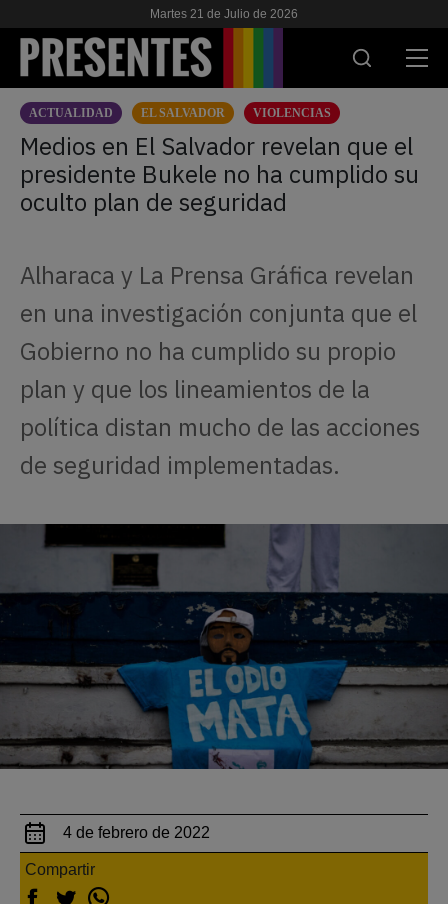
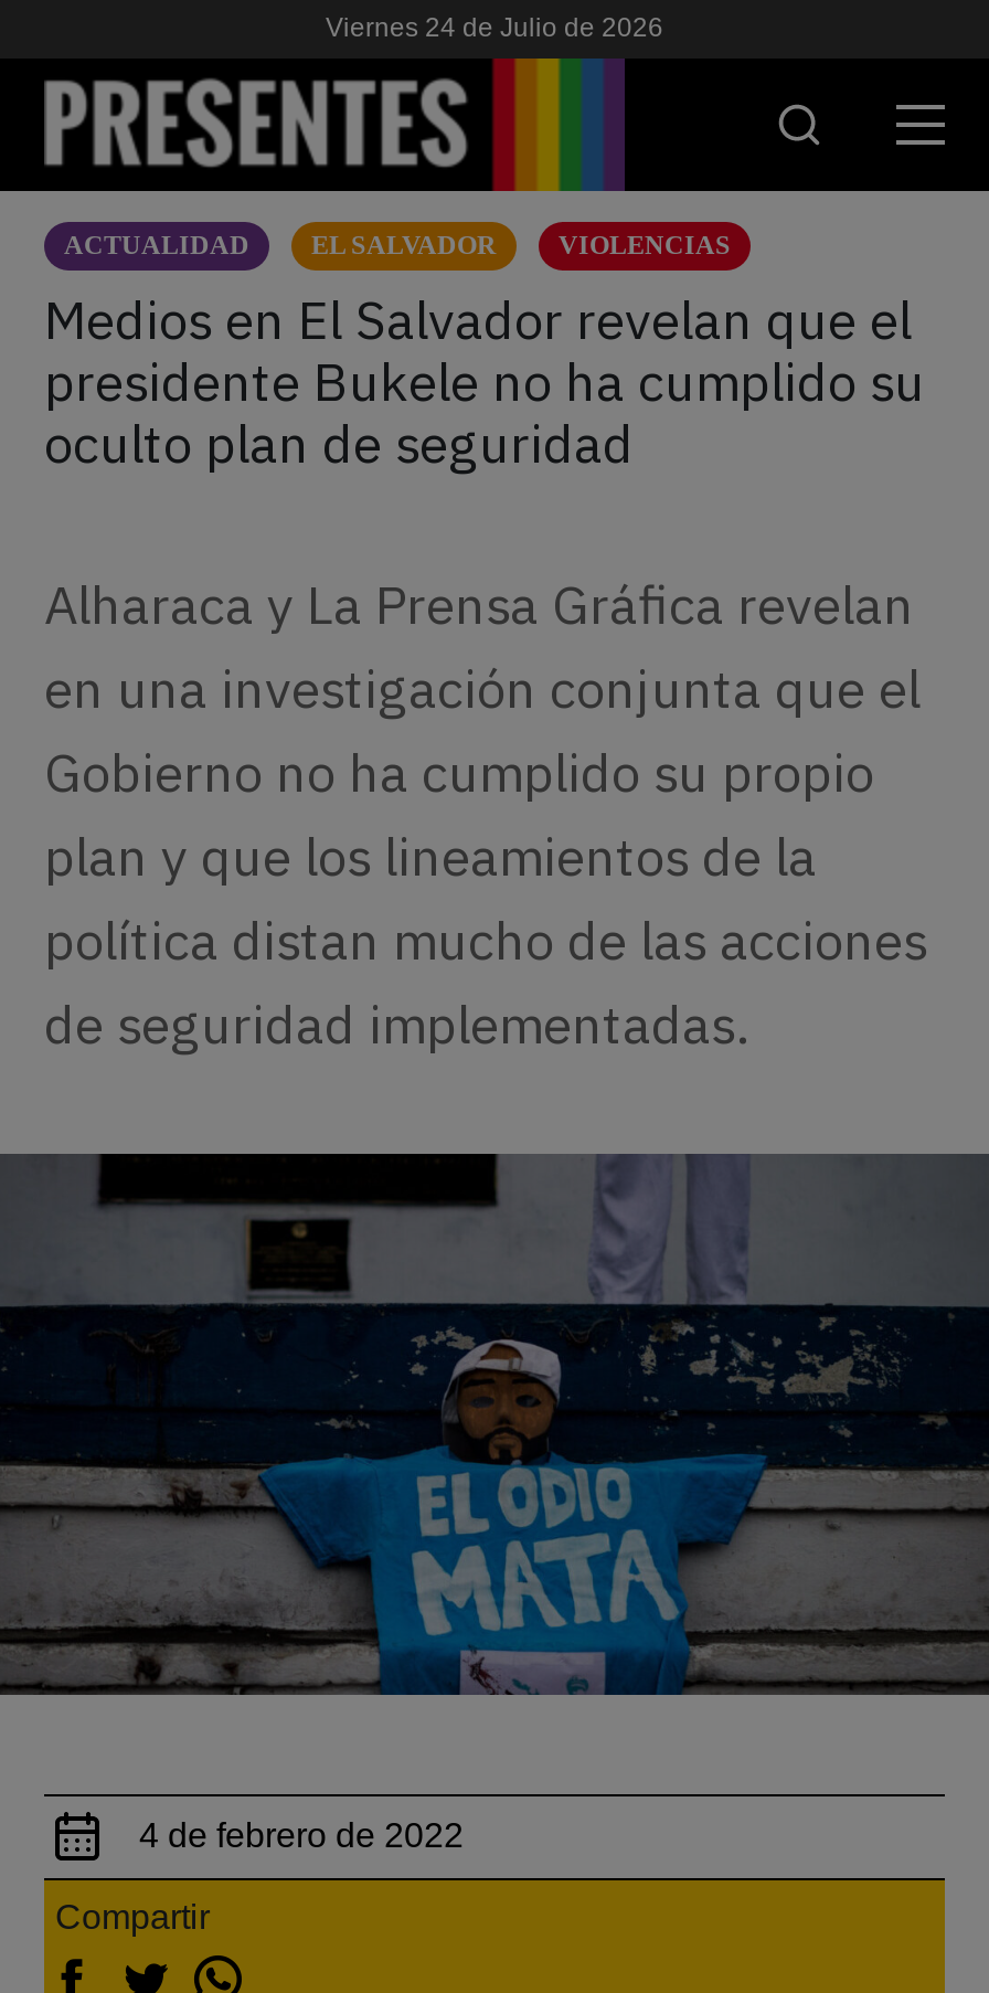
- Martes 21 de Julio de 2026
+ Viernes 24 de Julio de 2026
